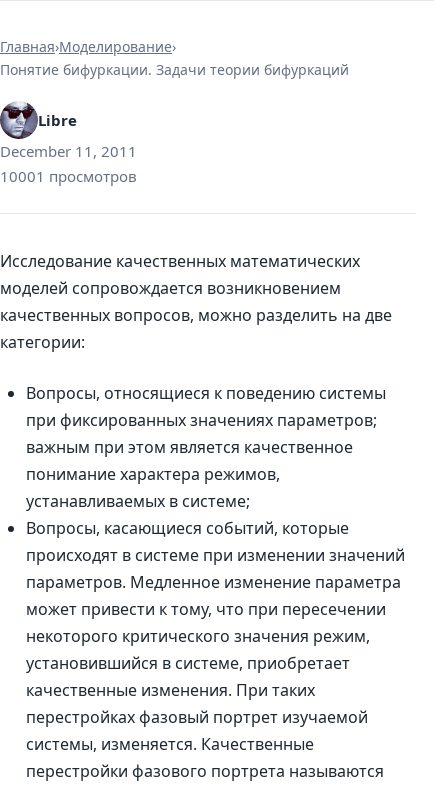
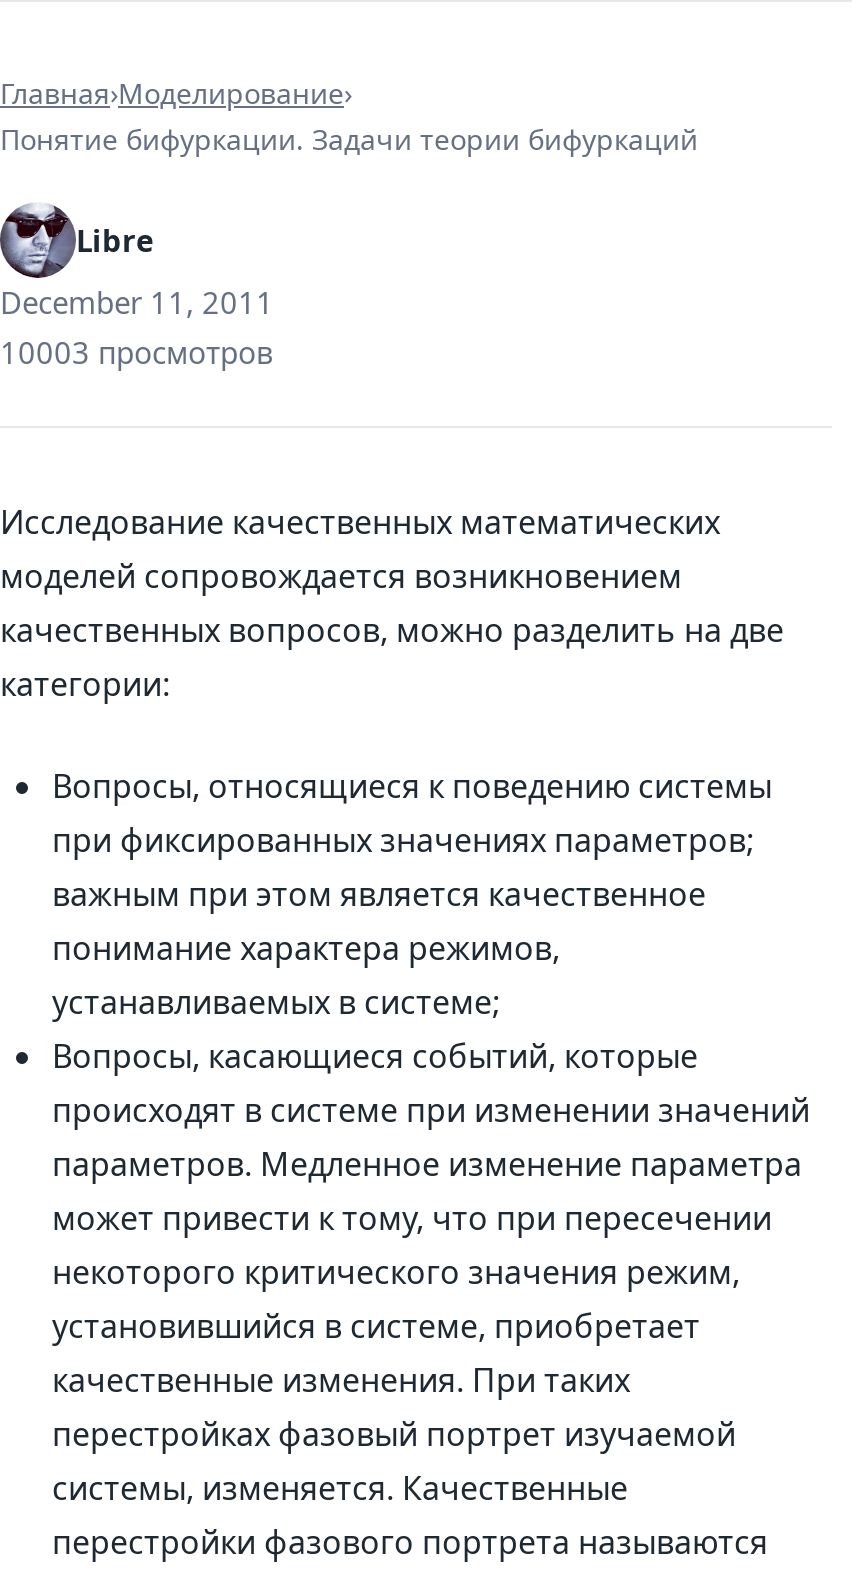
- 10001 просмотров
+ 10003 просмотров
